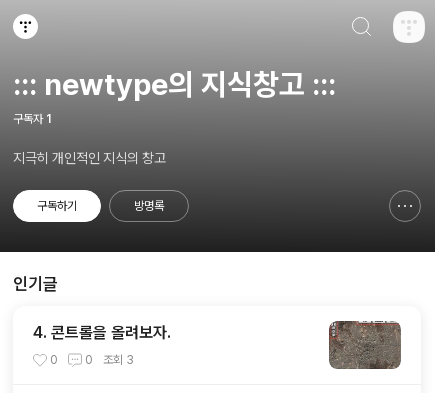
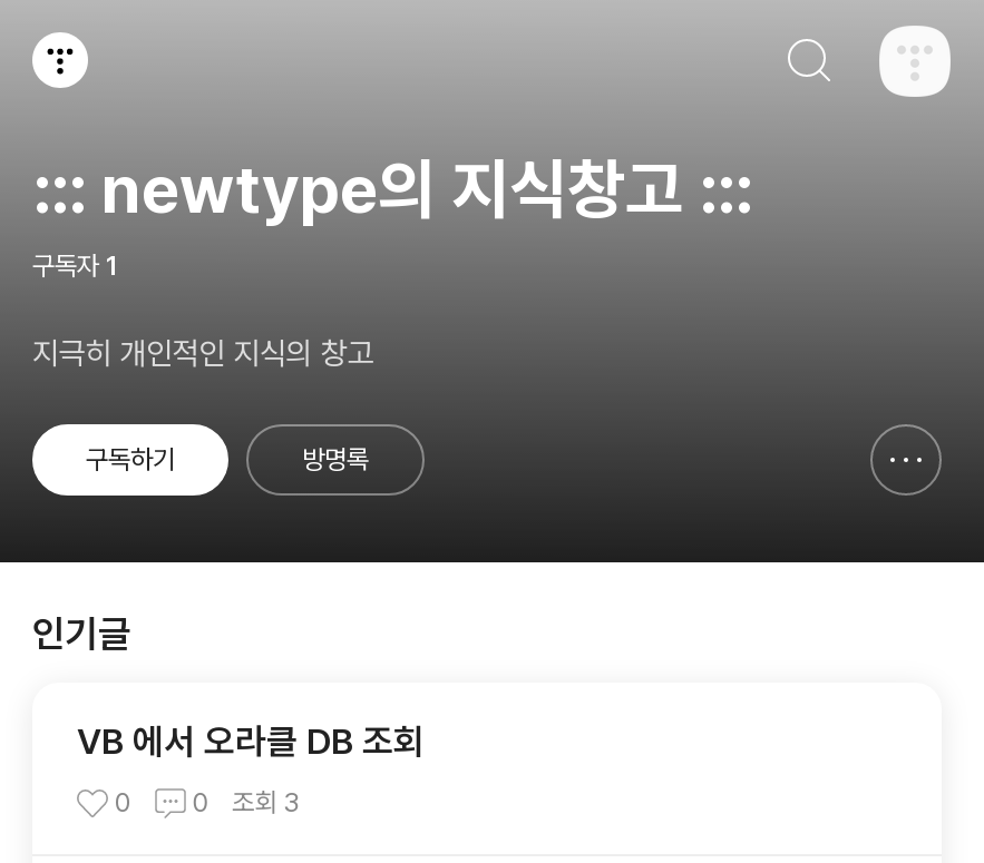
- 4. 콘트롤을 올려보자.
+ VB 에서 오라클 DB 조회

- [image]
